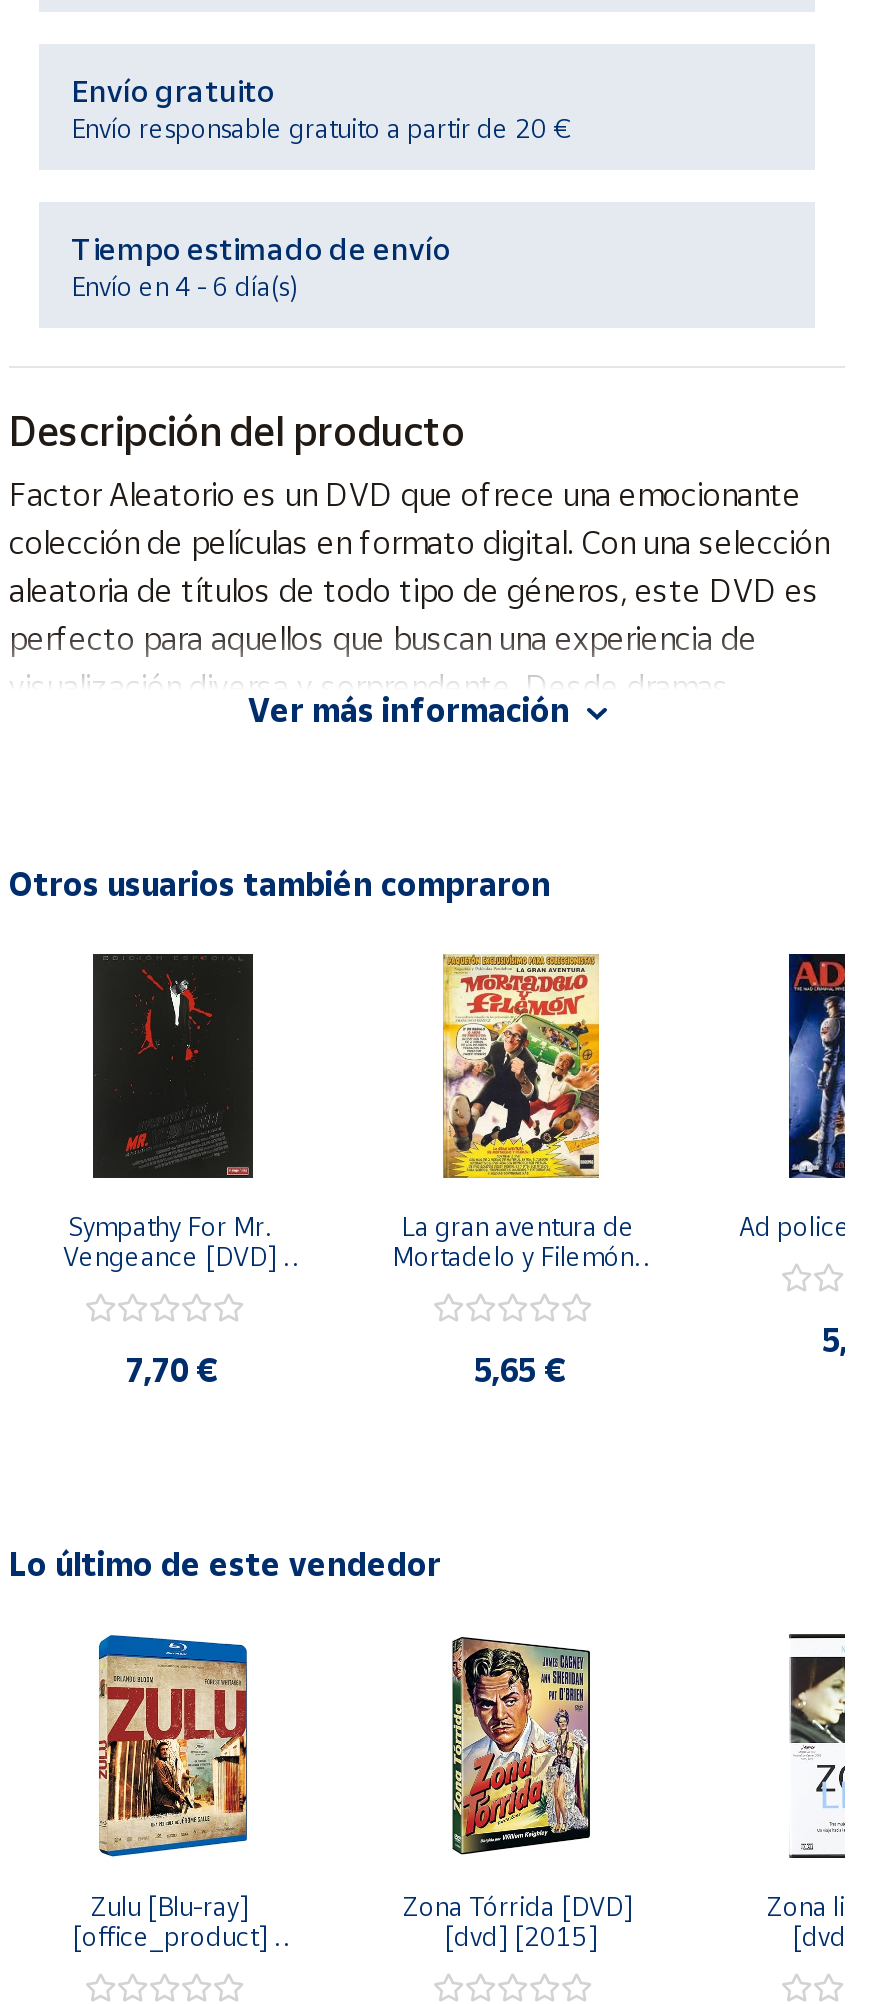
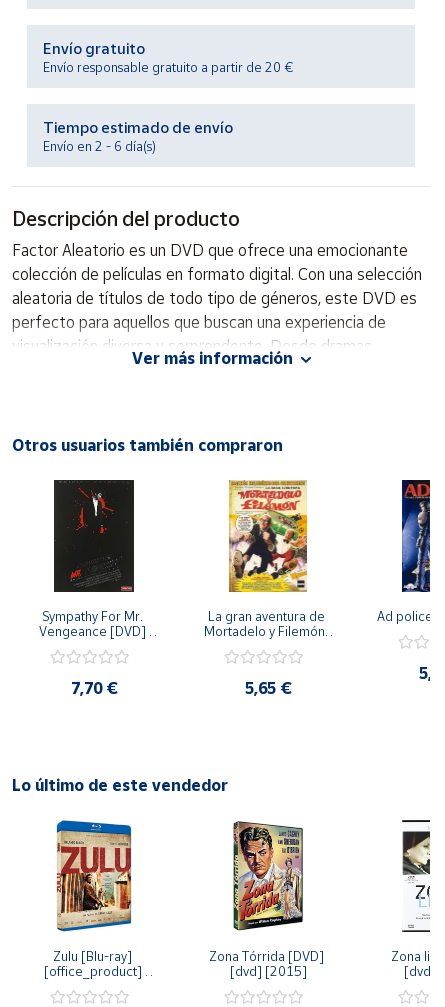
- Envío en 4 - 6 día(s)
+ Envío en 2 - 6 día(s)
